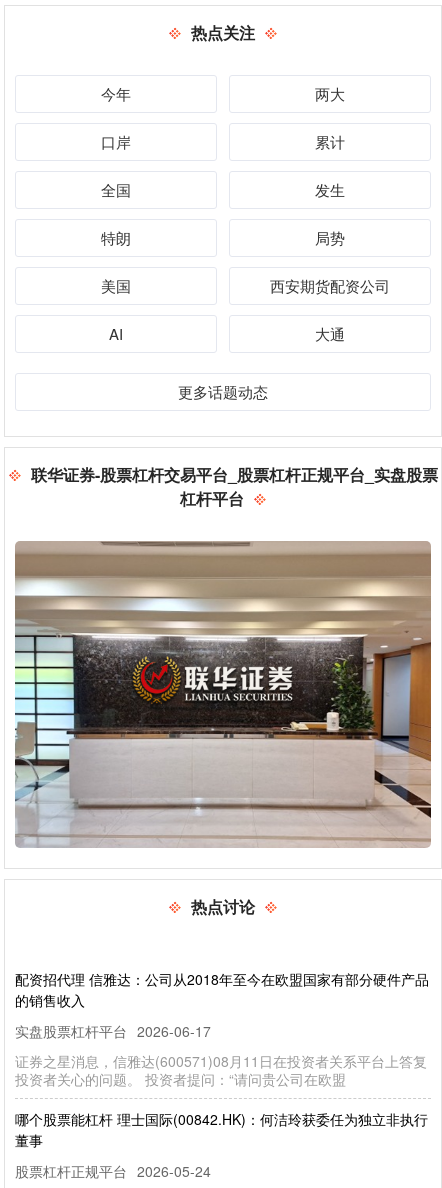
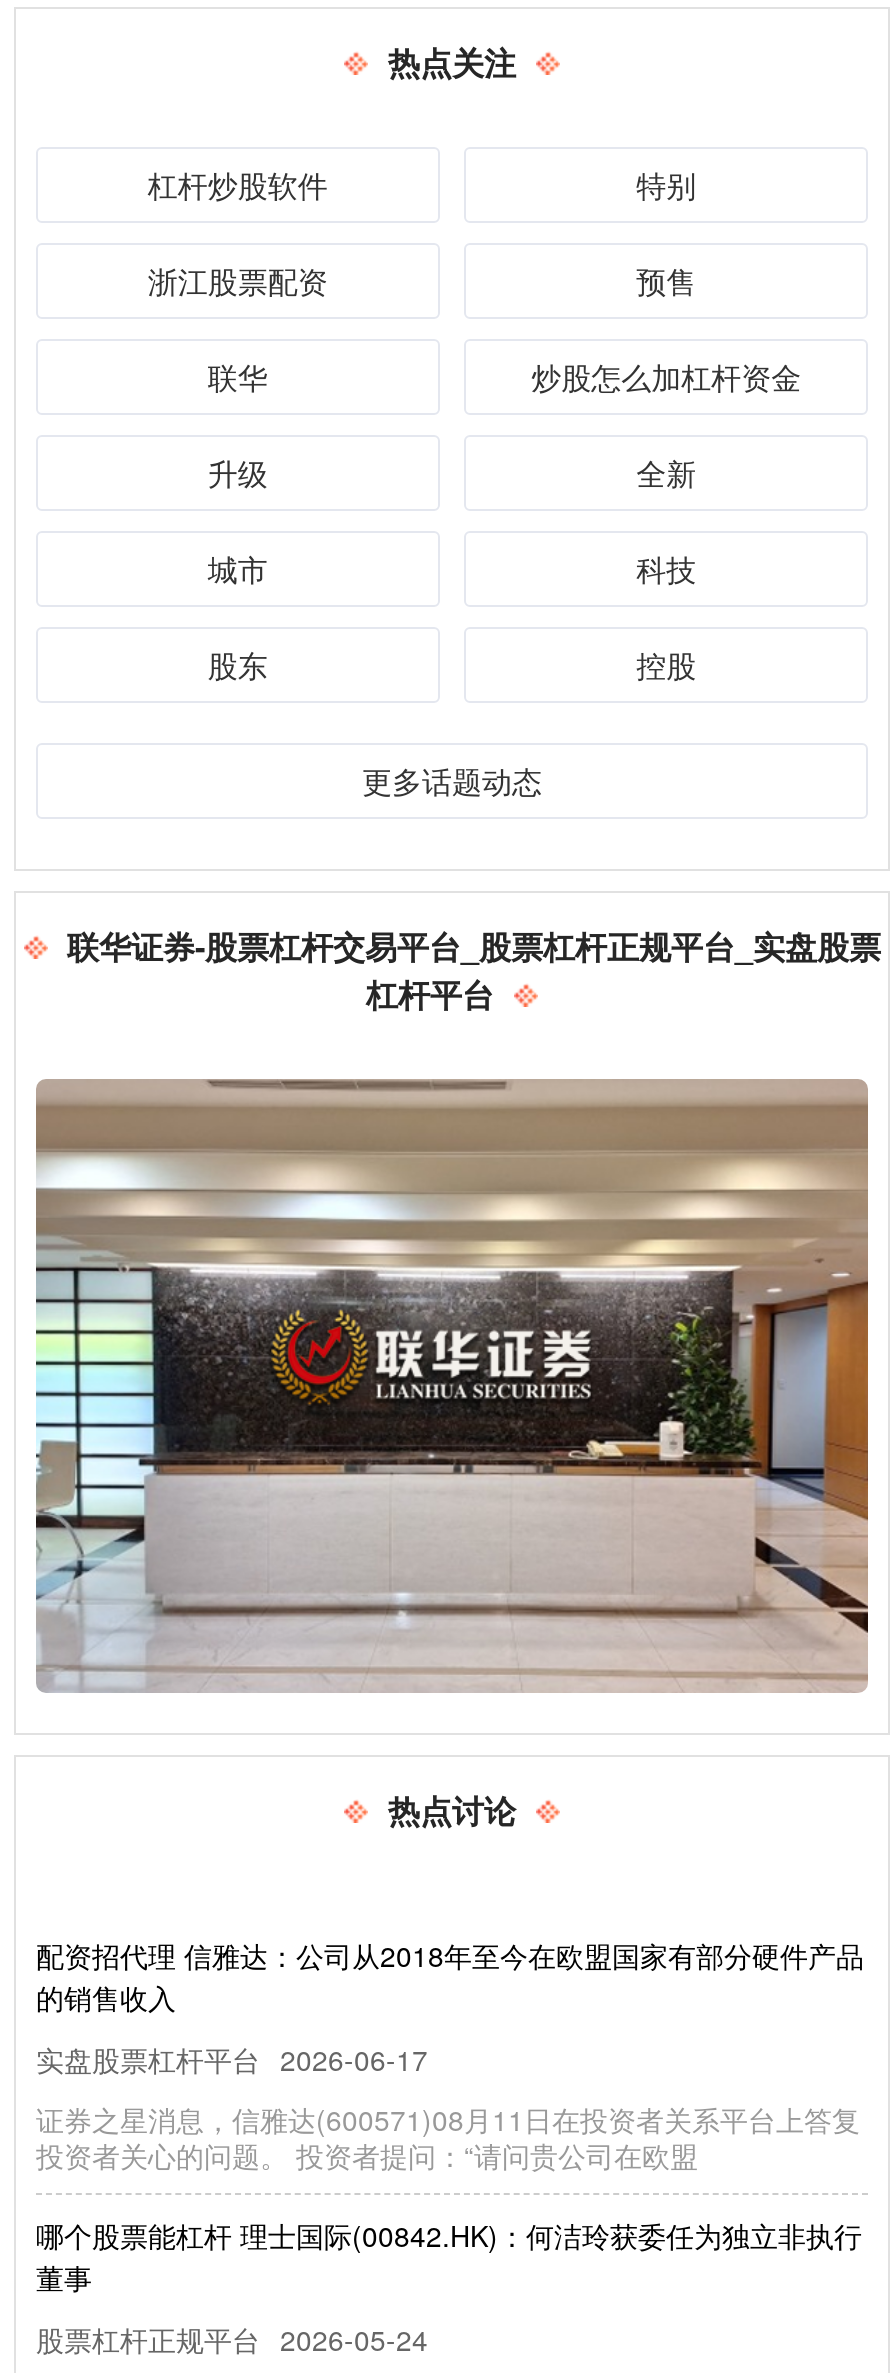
- 今年
- 两大
+ 杠杆炒股软件
+ 特别

- 口岸
- 累计
+ 浙江股票配资
+ 预售

- 全国
- 发生
+ 联华
+ 炒股怎么加杠杆资金

- 特朗
- 局势
+ 升级
+ 全新

- 美国
- 西安期货配资公司
+ 城市
+ 科技

- AI
- 大通
+ 股东
+ 控股
